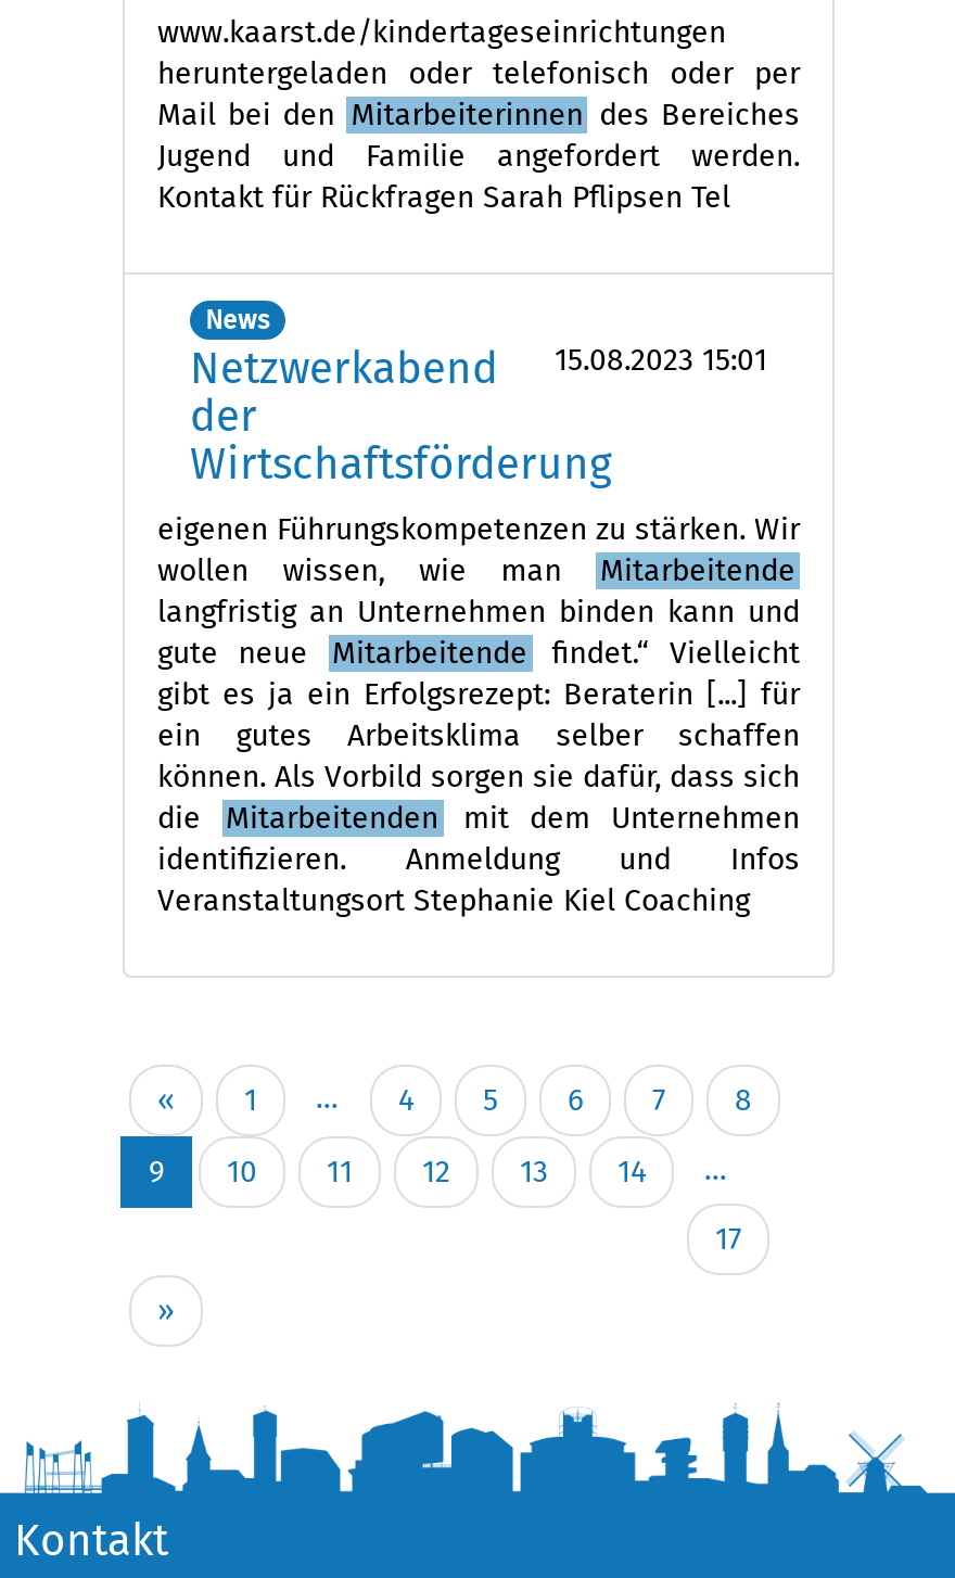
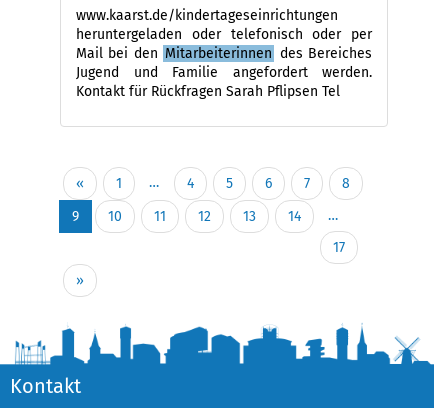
- News
- 15.08.2023 15:01
- Netzwerkabend
- der
- Wirtschaftsförderung
- eigenen Führungskompetenzen zu stärken. Wir
- wollen wissen, wie man Mitarbeitende
- langfristig an Unternehmen binden kann und
- gute neue Mitarbeitende findet.“ Vielleicht
- gibt es ja ein Erfolgsrezept: Beraterin [...] für
- ein gutes Arbeitsklima selber schaffen
- können. Als Vorbild sorgen sie dafür, dass sich
- die Mitarbeitenden mit dem Unternehmen
- identifizieren. Anmeldung und Infos
- Veranstaltungsort Stephanie Kiel Coaching
